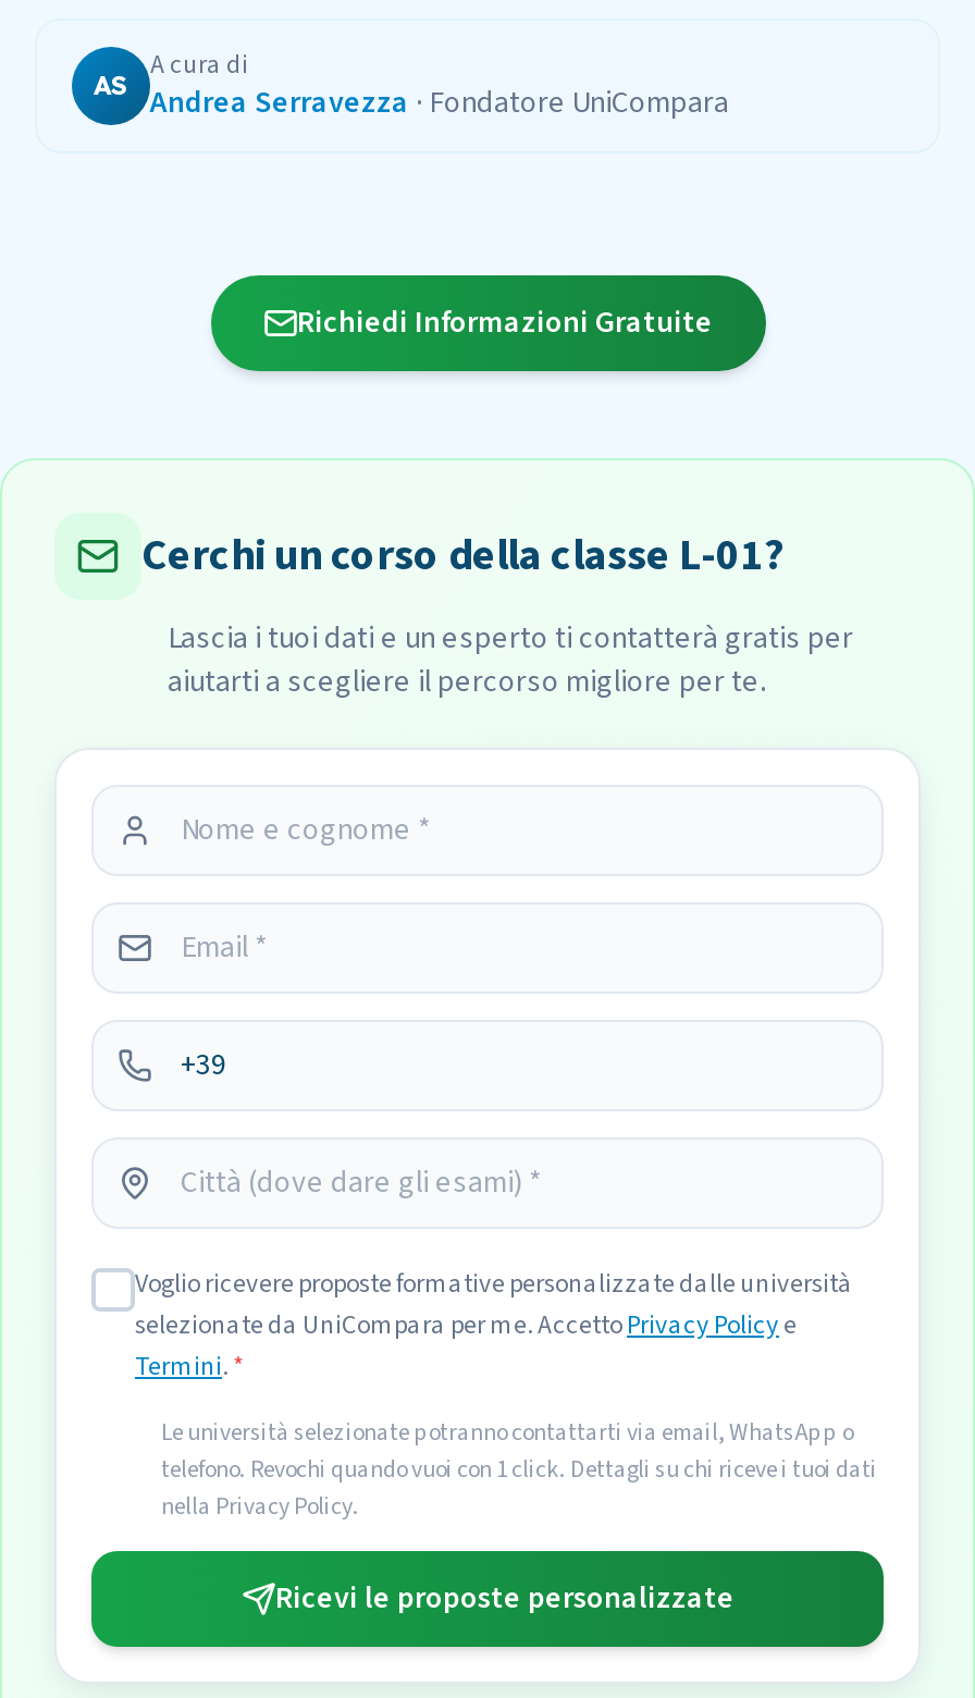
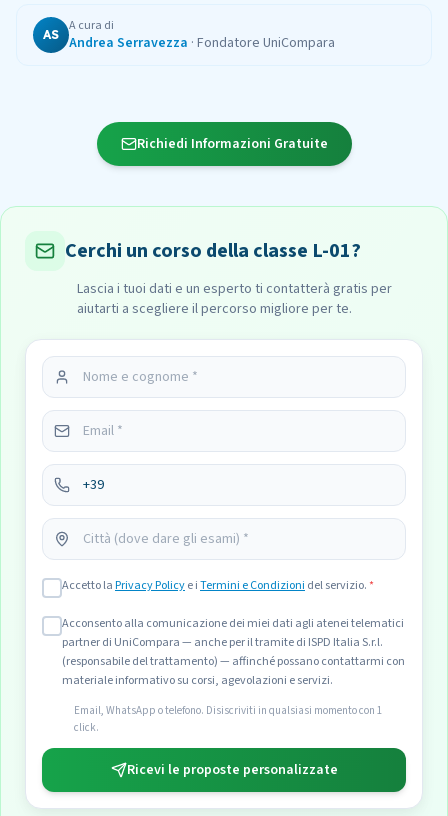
- Voglio ricevere proposte formative personalizzate dalle università
- selezionate da UniCompara per me. Accetto Privacy Policy e
- Termini. *
- Le università selezionate potranno contattarti via email, WhatsApp o
- telefono. Revochi quando vuoi con 1 click. Dettagli su chi riceve i tuoi dati
- nella Privacy Policy.
+ Accetto la Privacy Policy e i Termini e Condizioni del servizio. *
+ Acconsento alla comunicazione dei miei dati agli atenei telematici
+ partner di UniCompara — anche per il tramite di ISPD Italia S.r.l.
+ (responsabile del trattamento) — affinché possano contattarmi con
+ materiale informativo su corsi, agevolazioni e servizi.
+ Email, WhatsApp o telefono. Disiscriviti in qualsiasi momento con 1
+ click.
